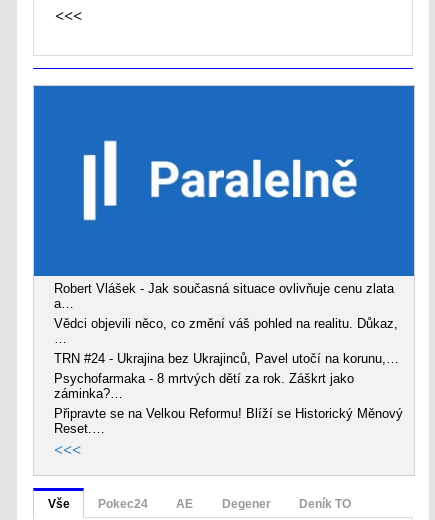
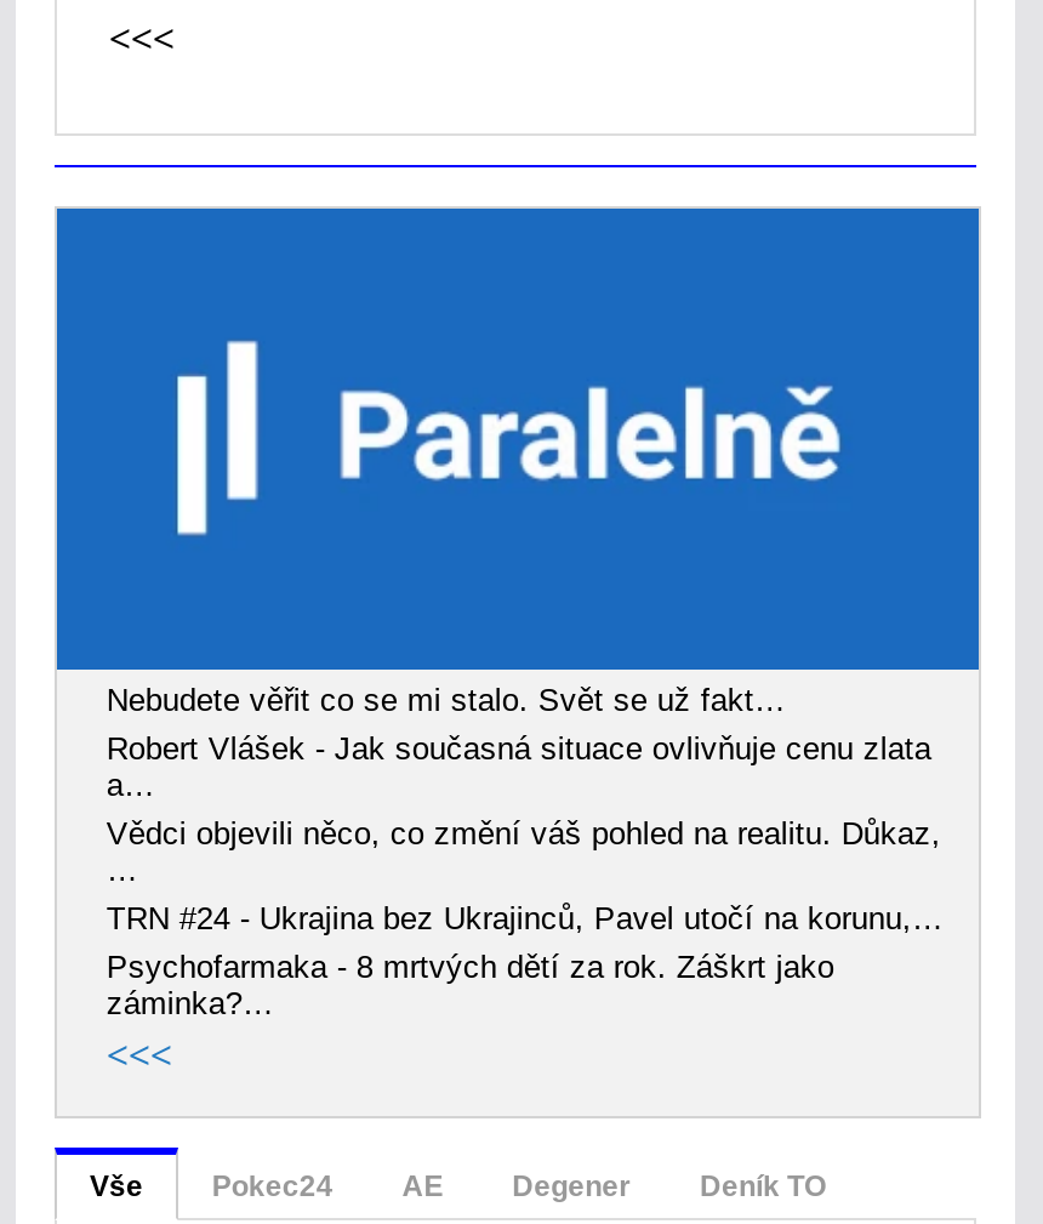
+ Nebudete věřit co se mi stalo. Svět se už fakt…

moved down: Robert Vlášek - Jak současná situace ovlivňuje cenu zlata | a… | Vědci objevili něco, co změní váš pohled na realitu. Důkaz, | TRN #24 - Ukrajina bez Ukrajinců, Pavel utočí na korunu,… | Psychofarmaka - 8 mrtvých dětí za rok. Záškrt jako | záminka?…

- Připravte se na Velkou Reformu! Blíží se Historický Měnový
- Reset.…
